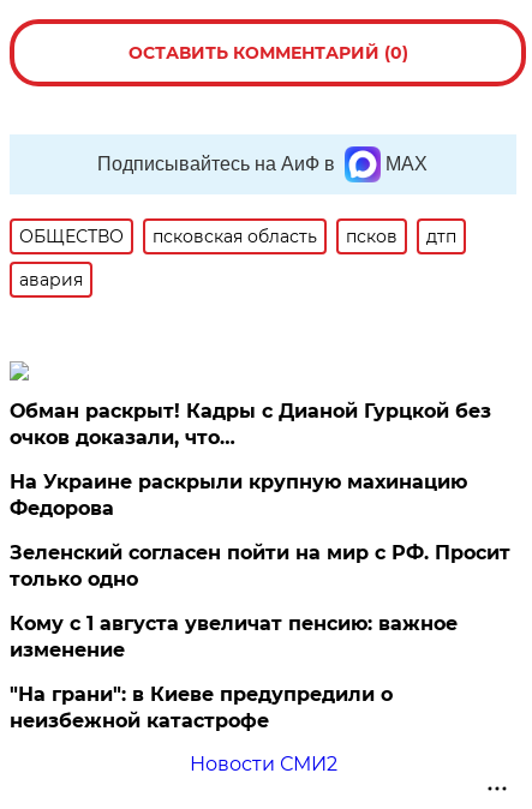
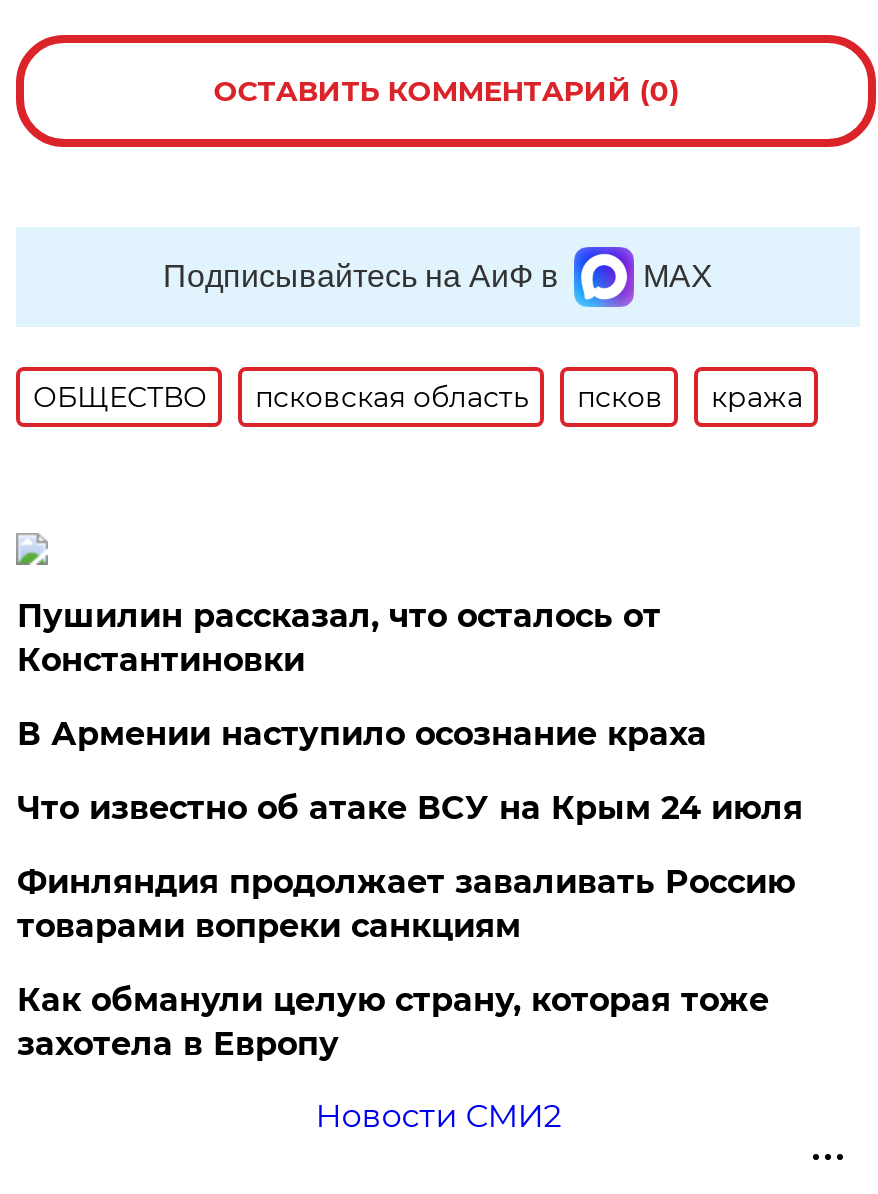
- дтп
- авария
+ кража

- Обман раскрыт! Кадры с Дианой Гурцкой без
- очков доказали, что…
- На Украине раскрыли крупную махинацию
- Федорова
- Зеленский согласен пойти на мир с РФ. Просит
- только одно
- Кому с 1 августа увеличат пенсию: важное
- изменение
- "На грани": в Киеве предупредили о
- неизбежной катастрофе
+ Пушилин рассказал, что осталось от
+ Константиновки
+ В Армении наступило осознание краха
+ Что известно об атаке ВСУ на Крым 24 июля
+ Финляндия продолжает заваливать Россию
+ товарами вопреки санкциям
+ Как обманули целую страну, которая тоже
+ захотела в Европу
